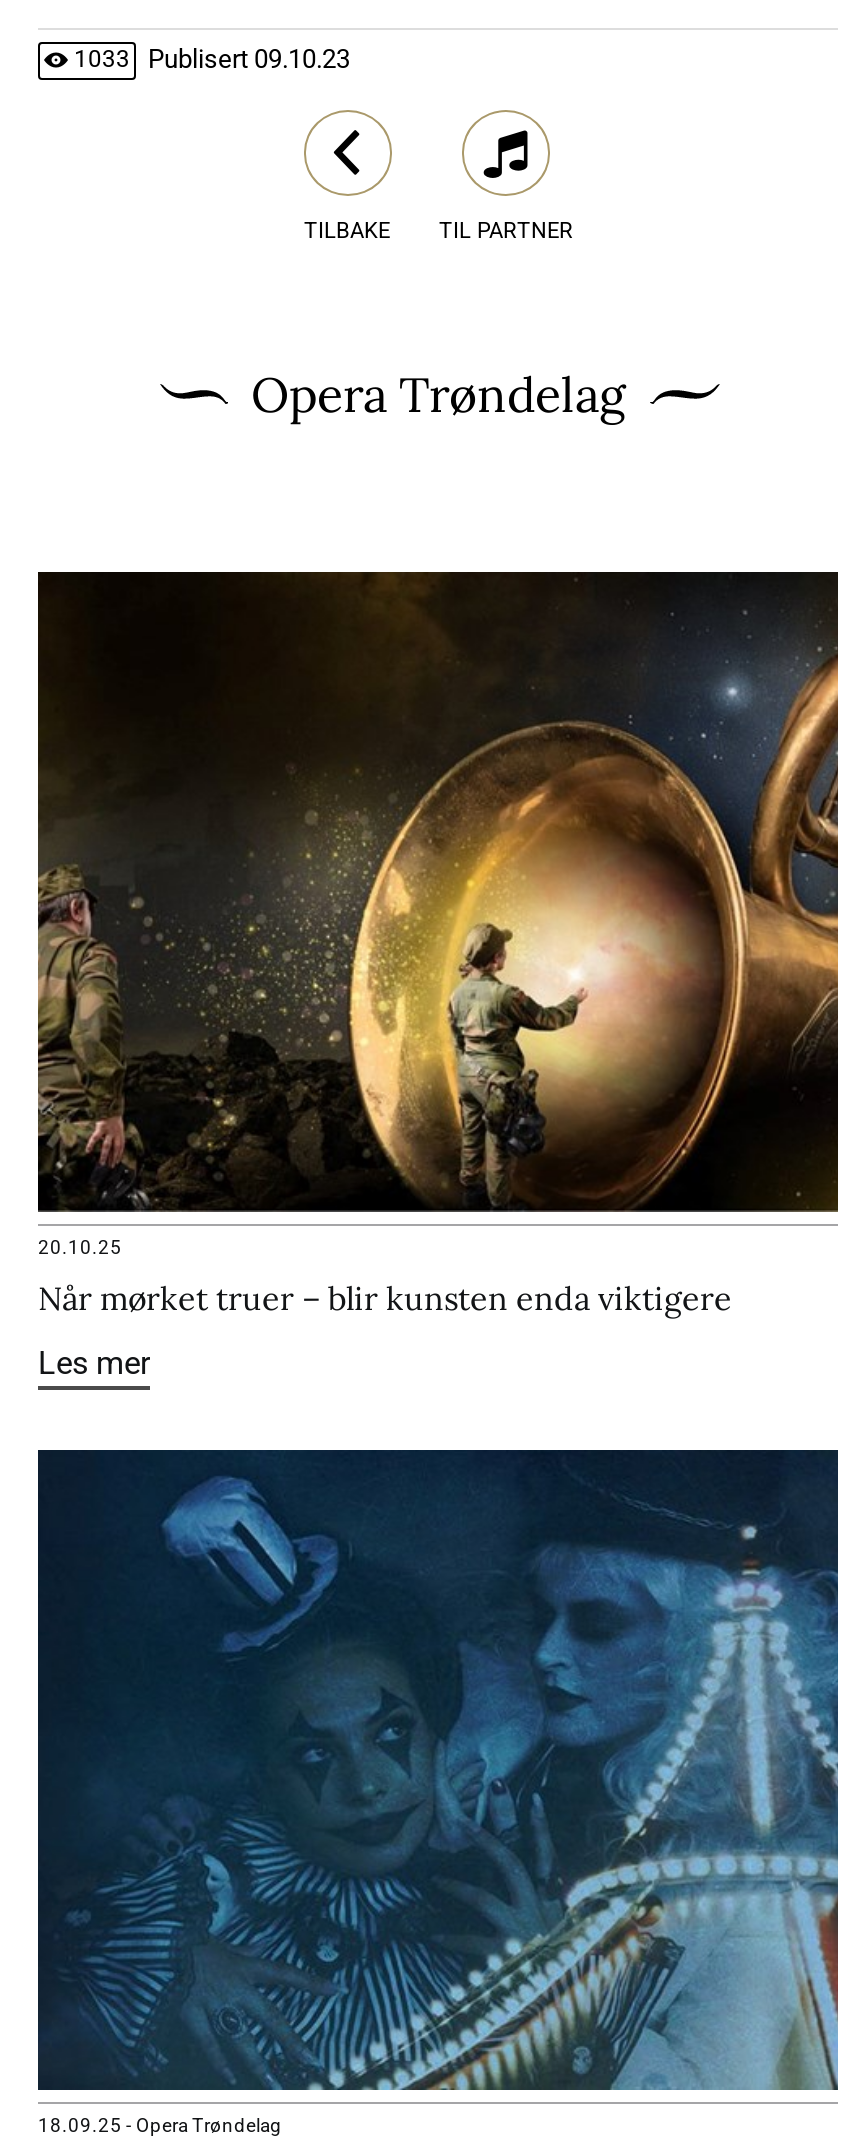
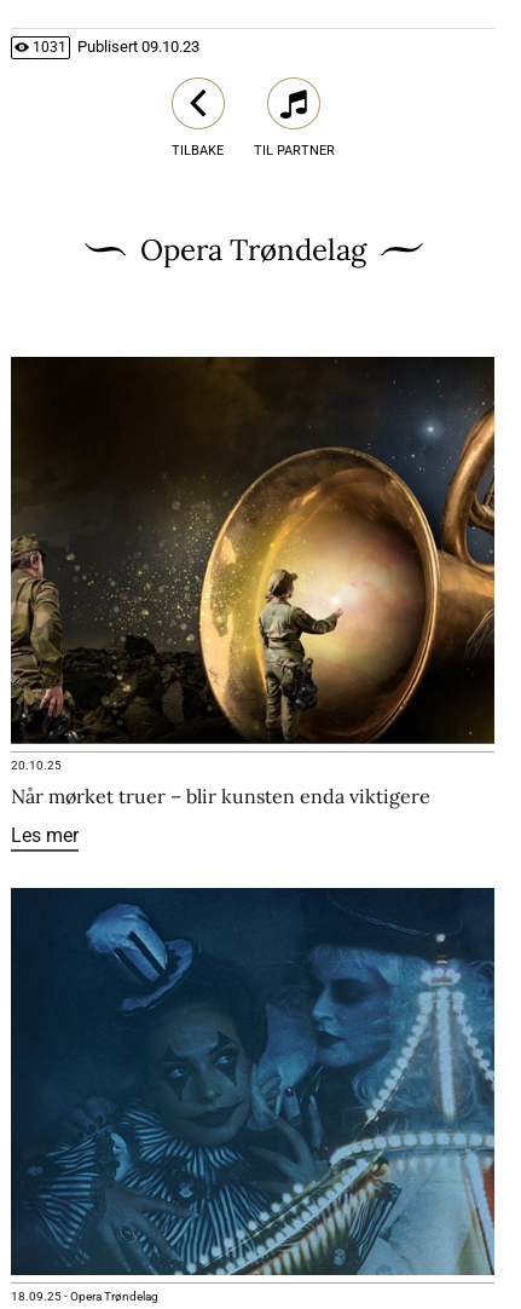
- 1033 Publisert 09.10.23
+ 1031 Publisert 09.10.23
